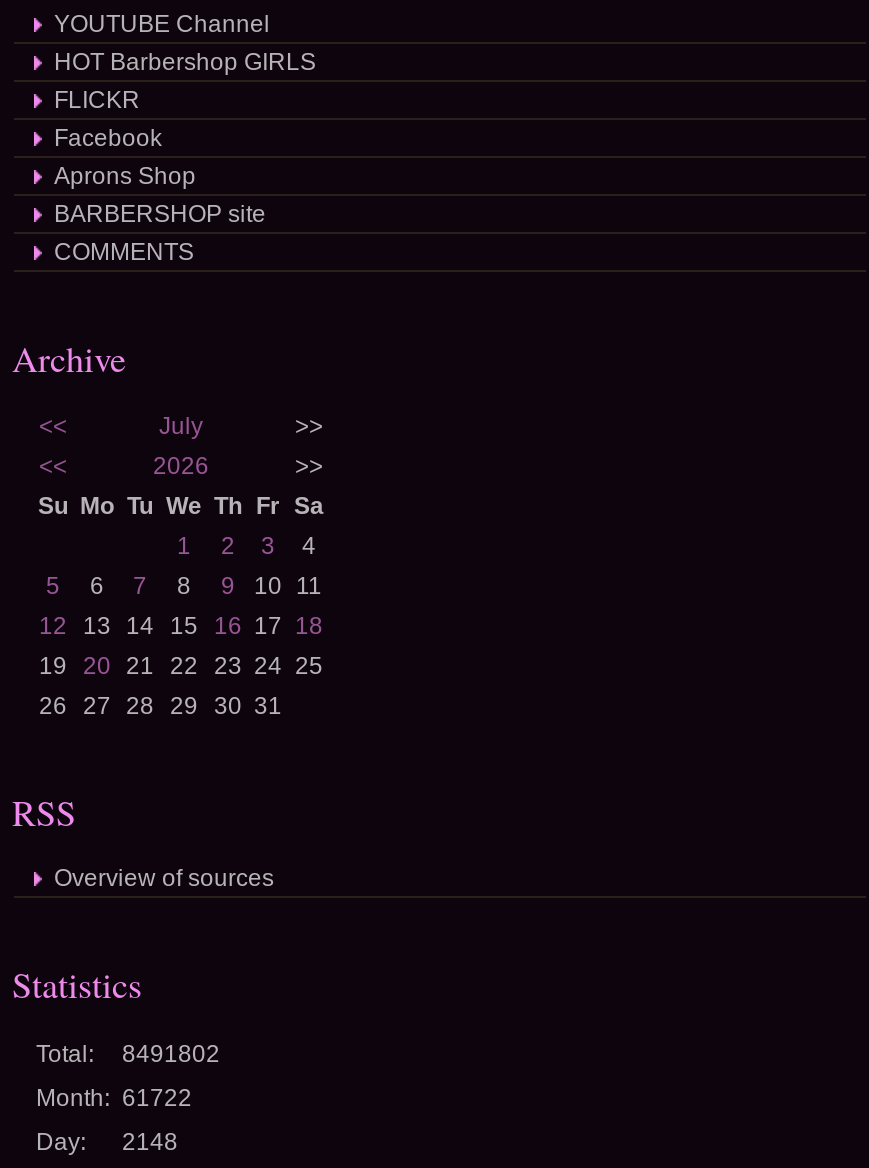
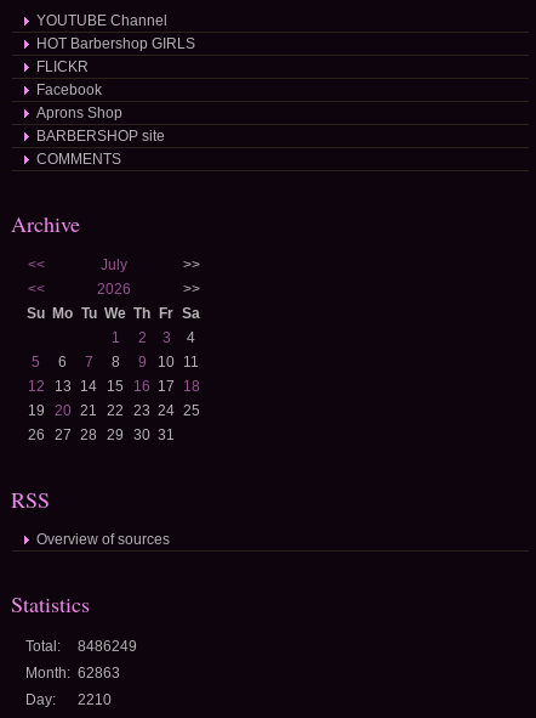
- Total: 8491802
+ Total: 8486249

- Month: 61722
+ Month: 62863

- Day: 2148
+ Day: 2210
